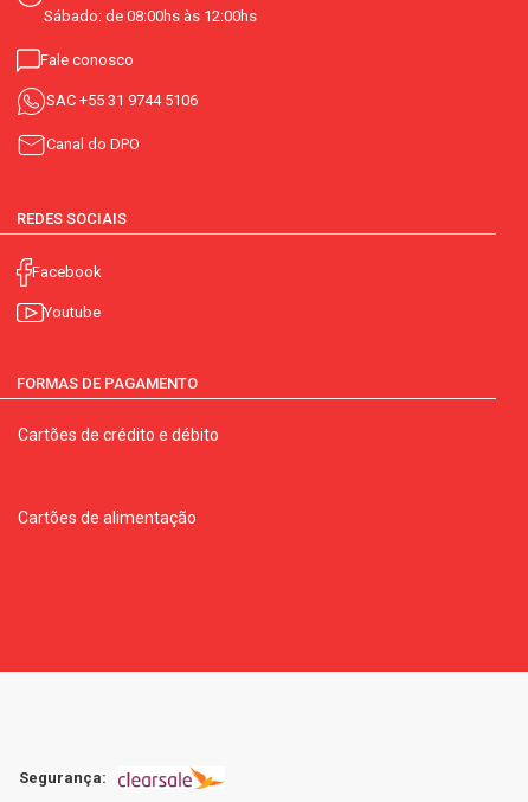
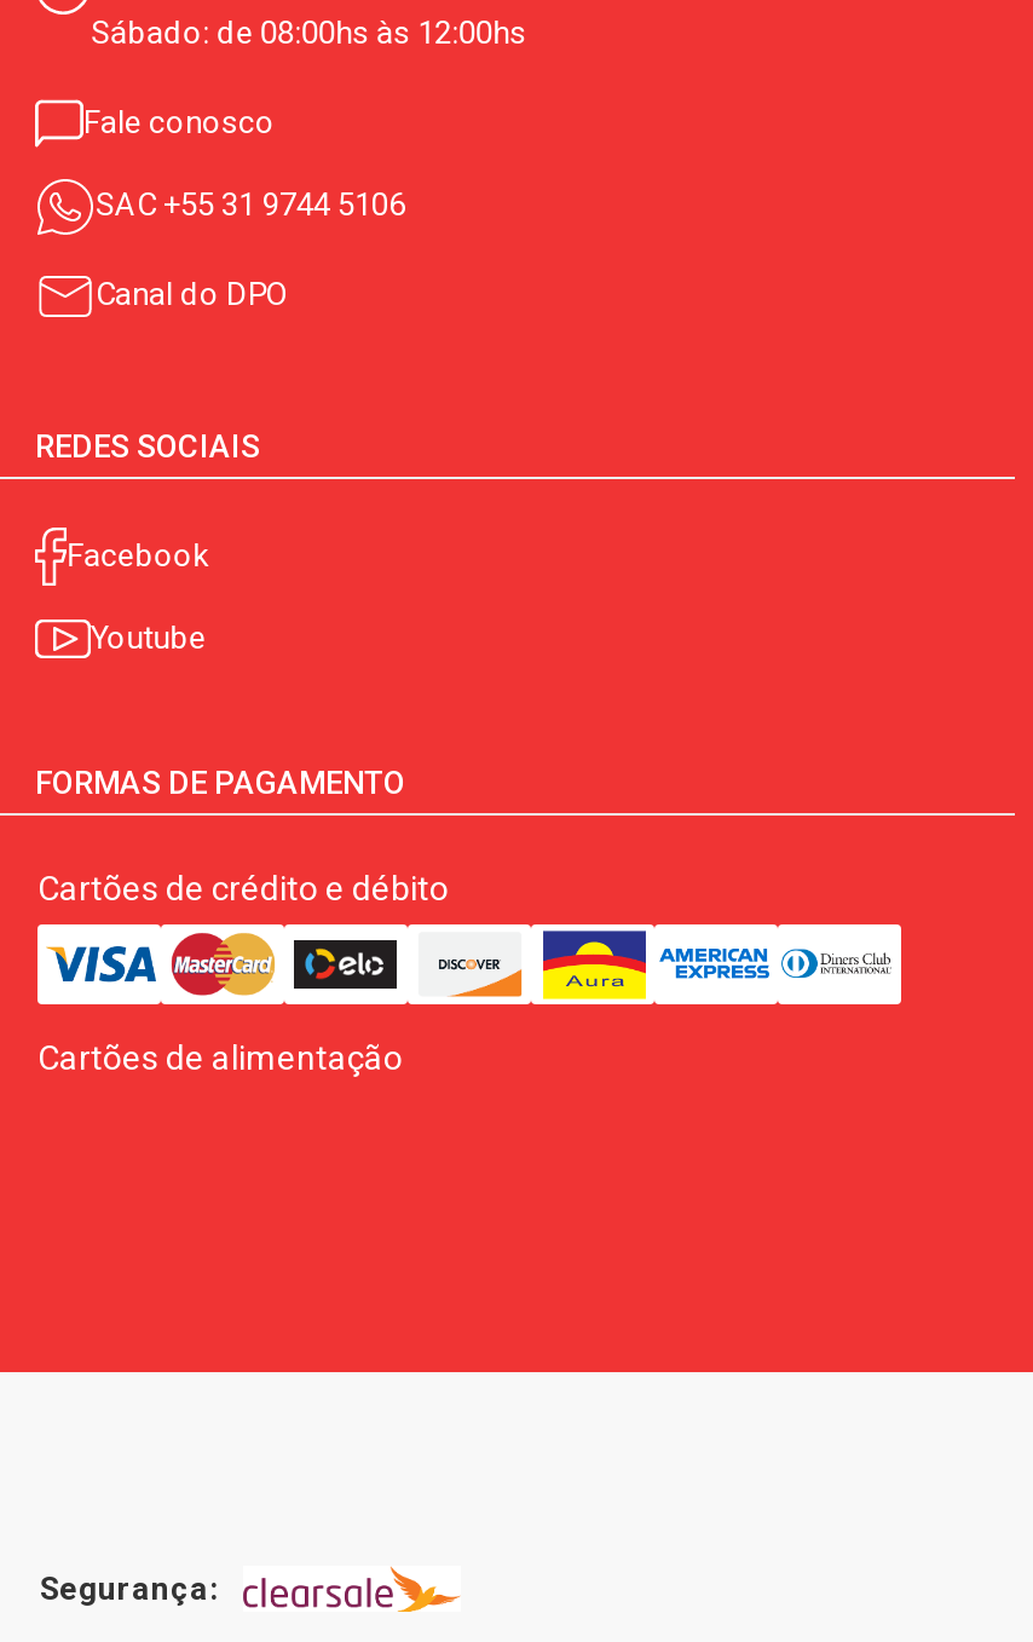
+ [image]
